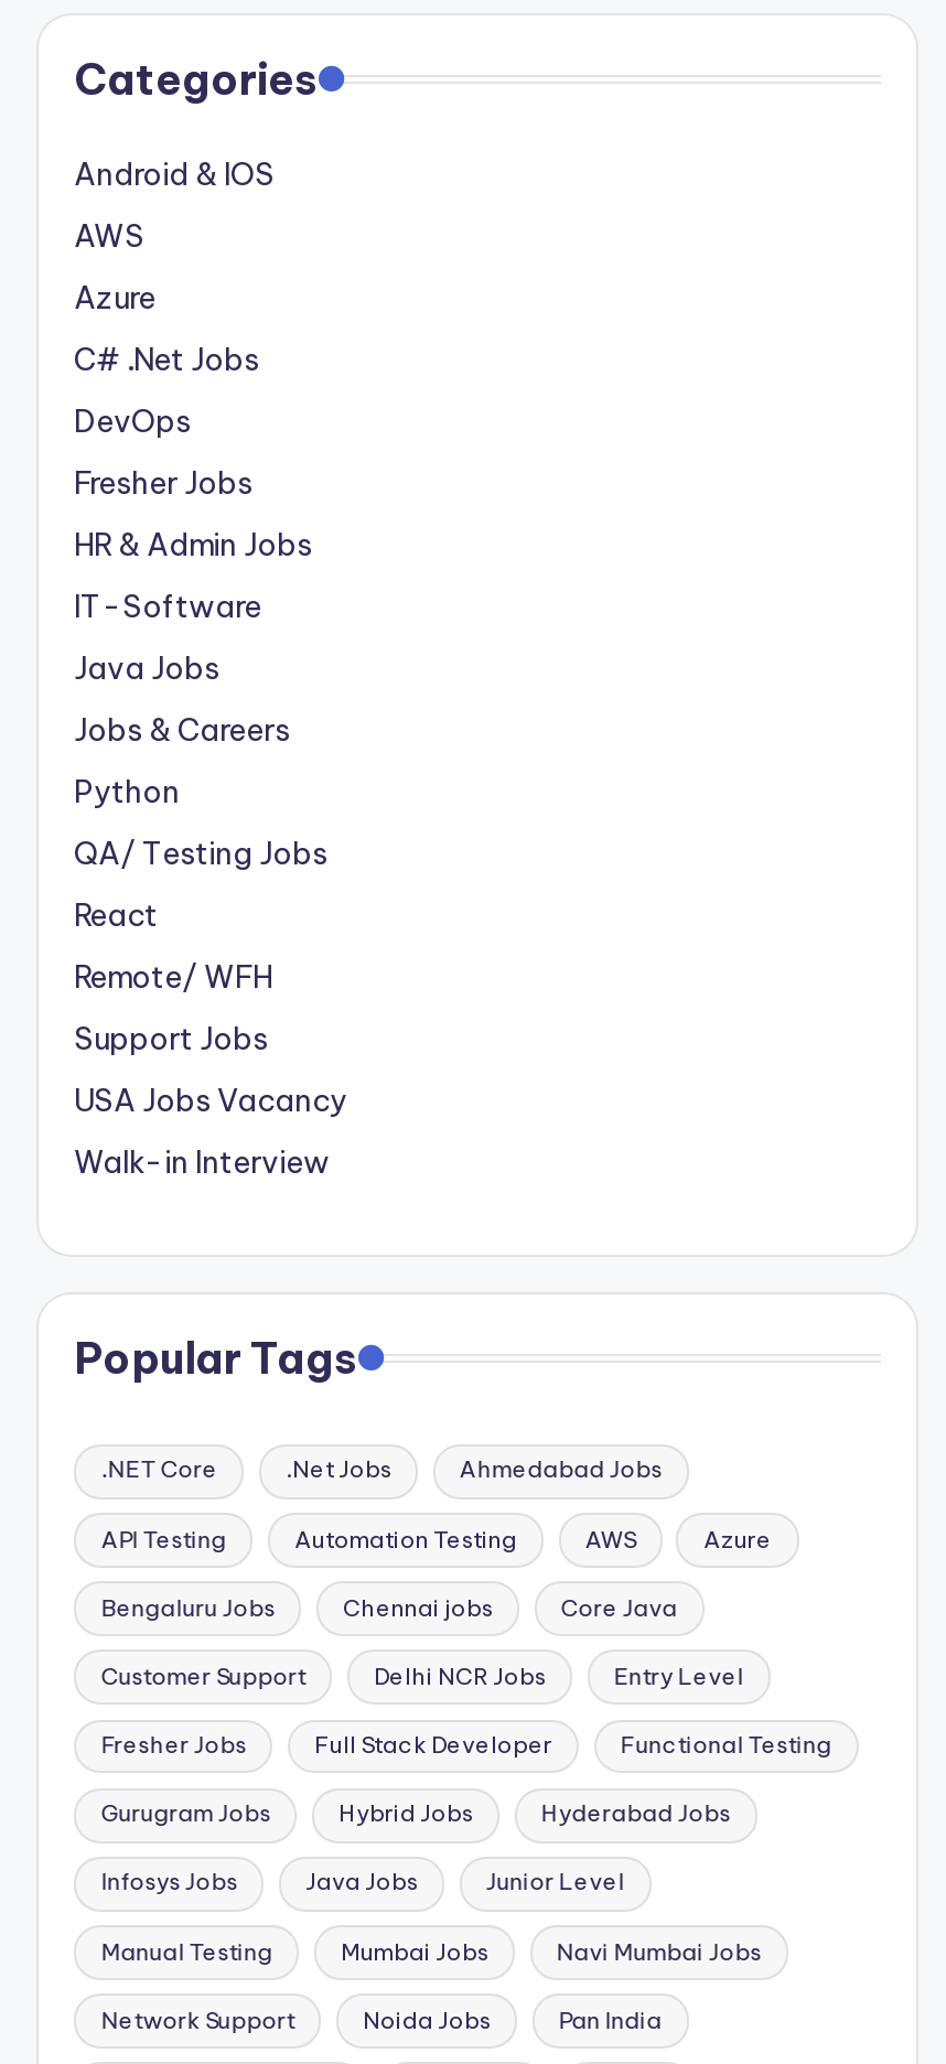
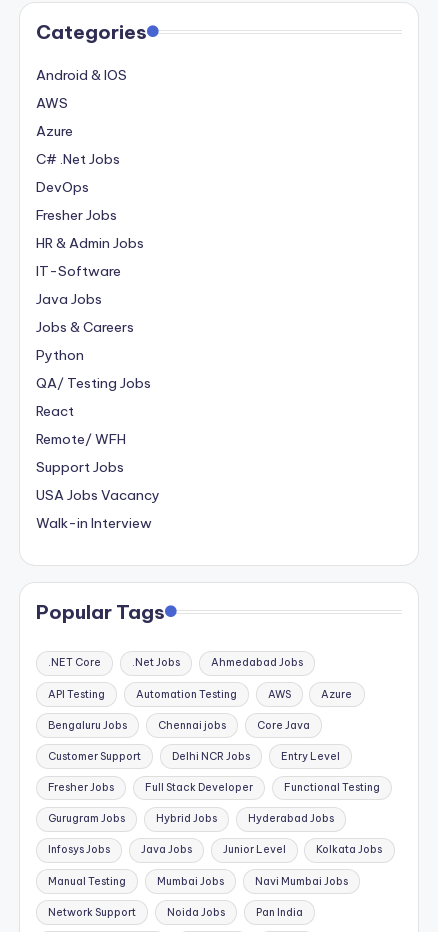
+ Kolkata Jobs
